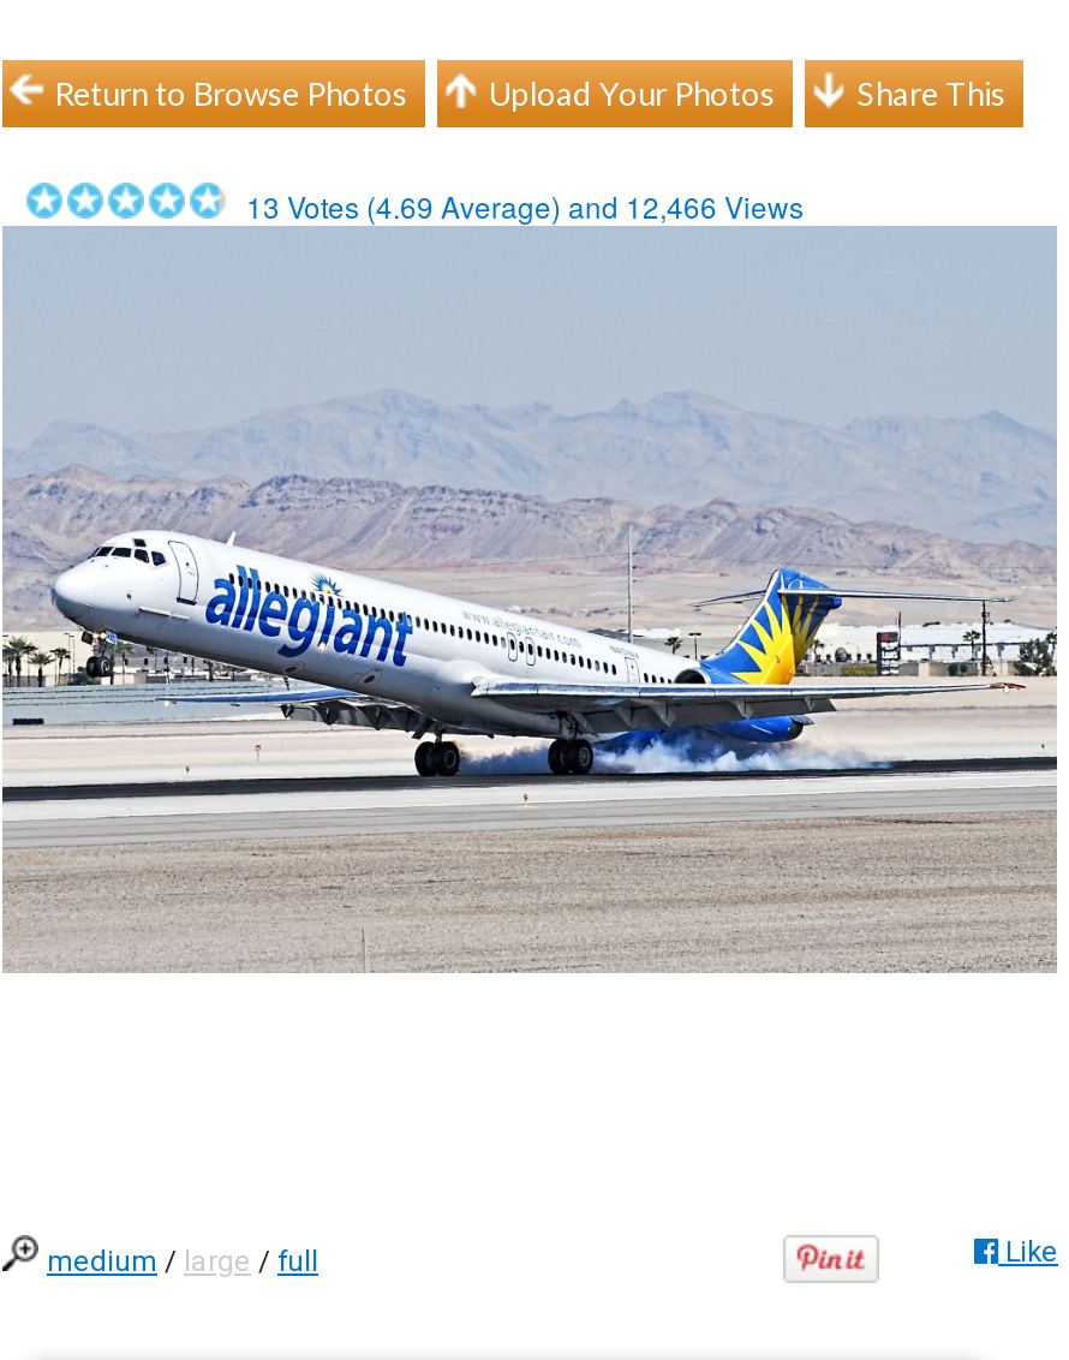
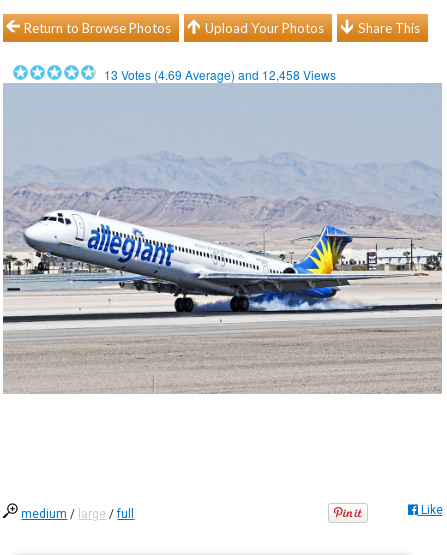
- 13 Votes (4.69 Average) and 12,466 Views
+ 13 Votes (4.69 Average) and 12,458 Views
